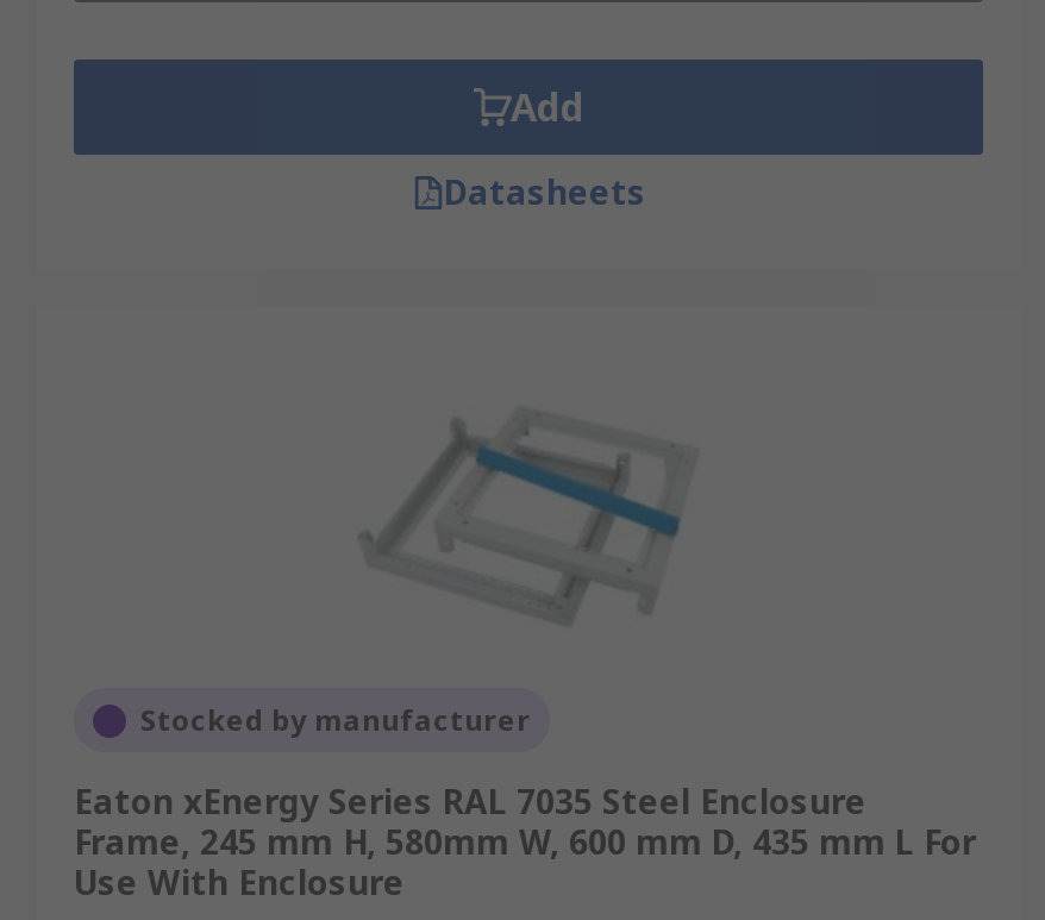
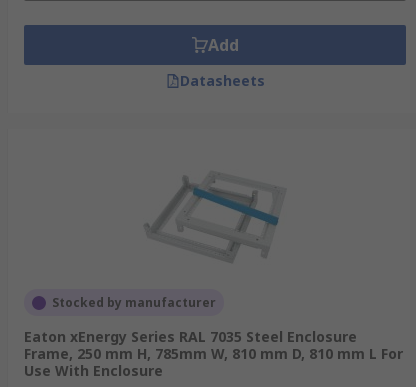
- Frame, 245 mm H, 580mm W, 600 mm D, 435 mm L For
+ Frame, 250 mm H, 785mm W, 810 mm D, 810 mm L For
